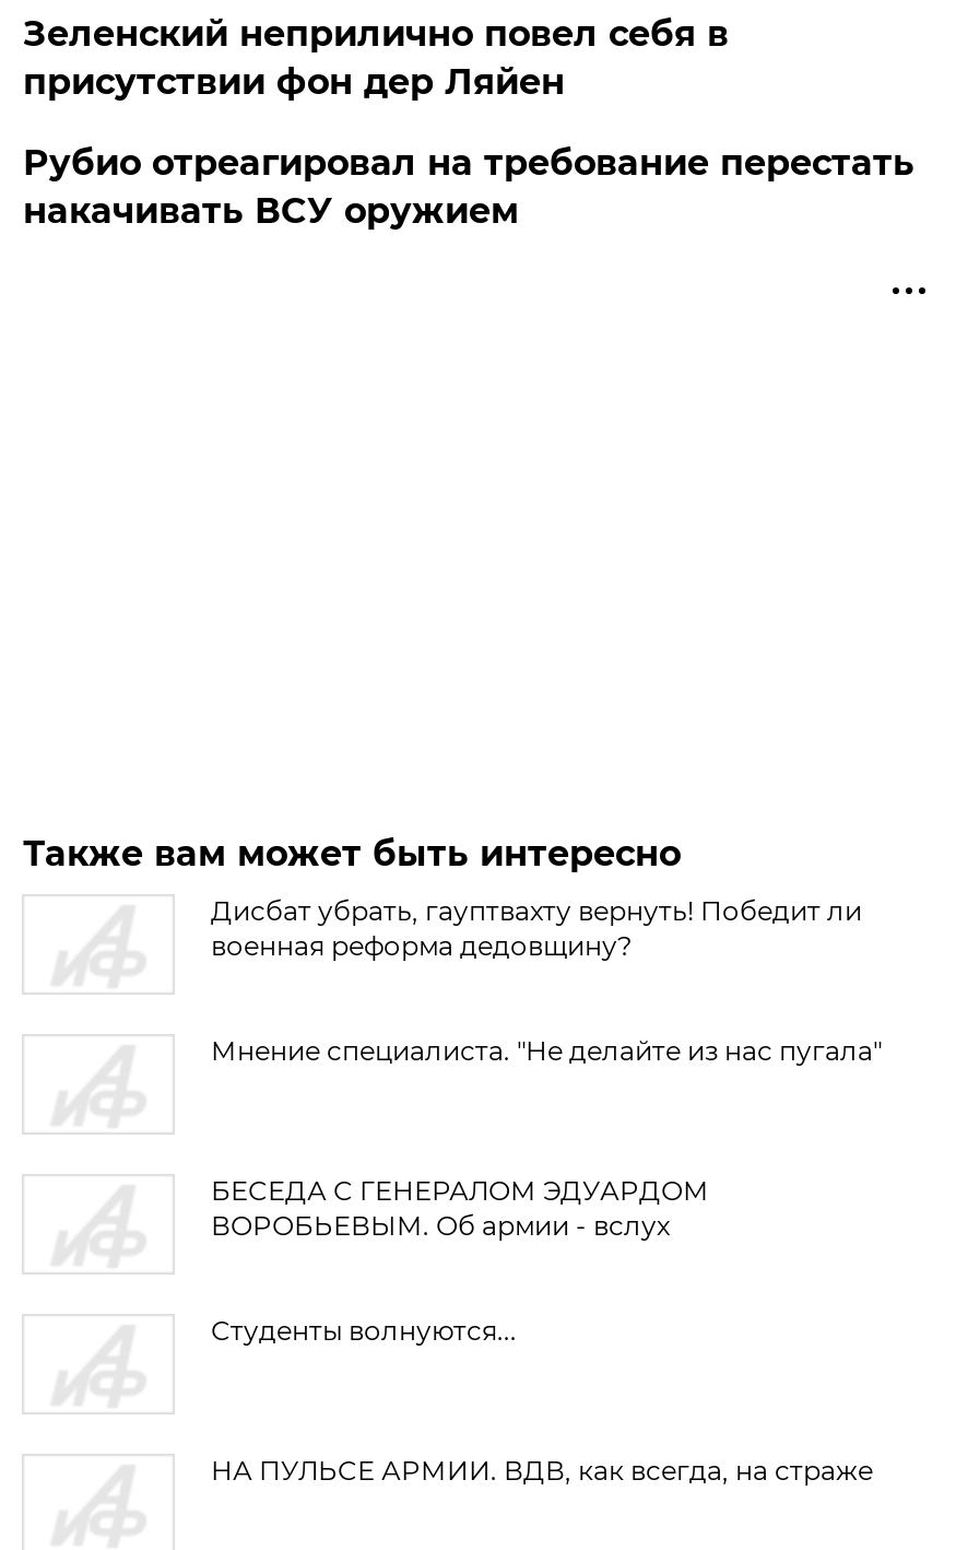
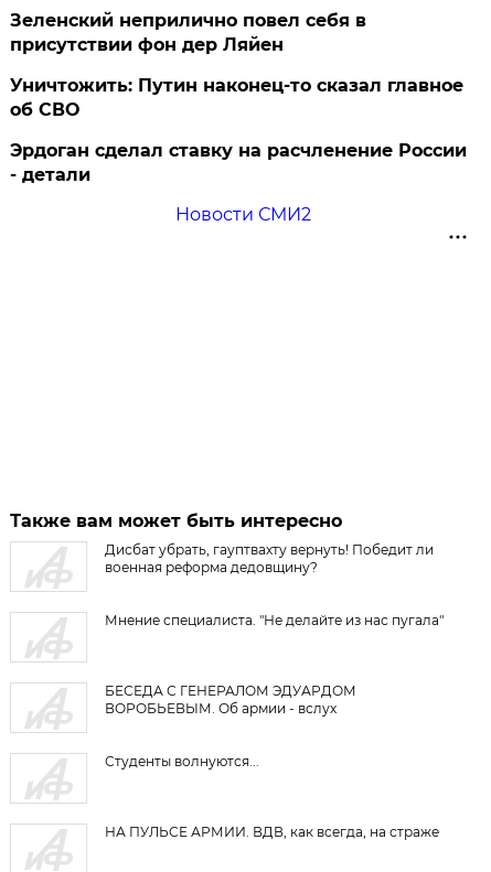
- Рубио отреагировал на требование перестать
- накачивать ВСУ оружием
+ Уничтожить: Путин наконец-то сказал главное
+ об СВО
+ Эрдоган сделал ставку на расчленение России
+ - детали
+ Новости СМИ2
